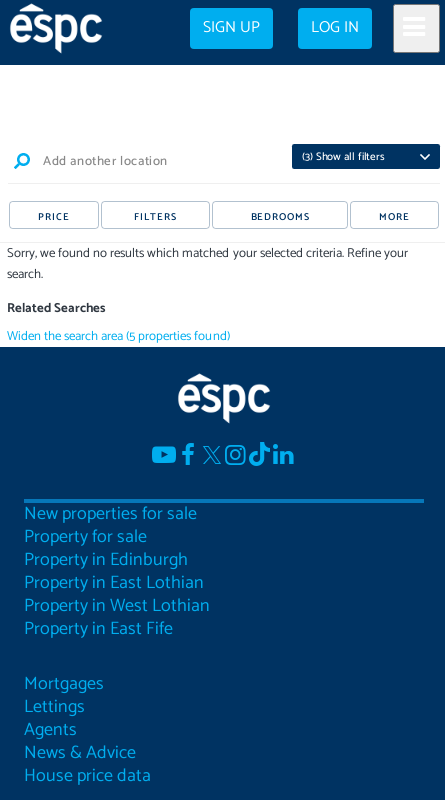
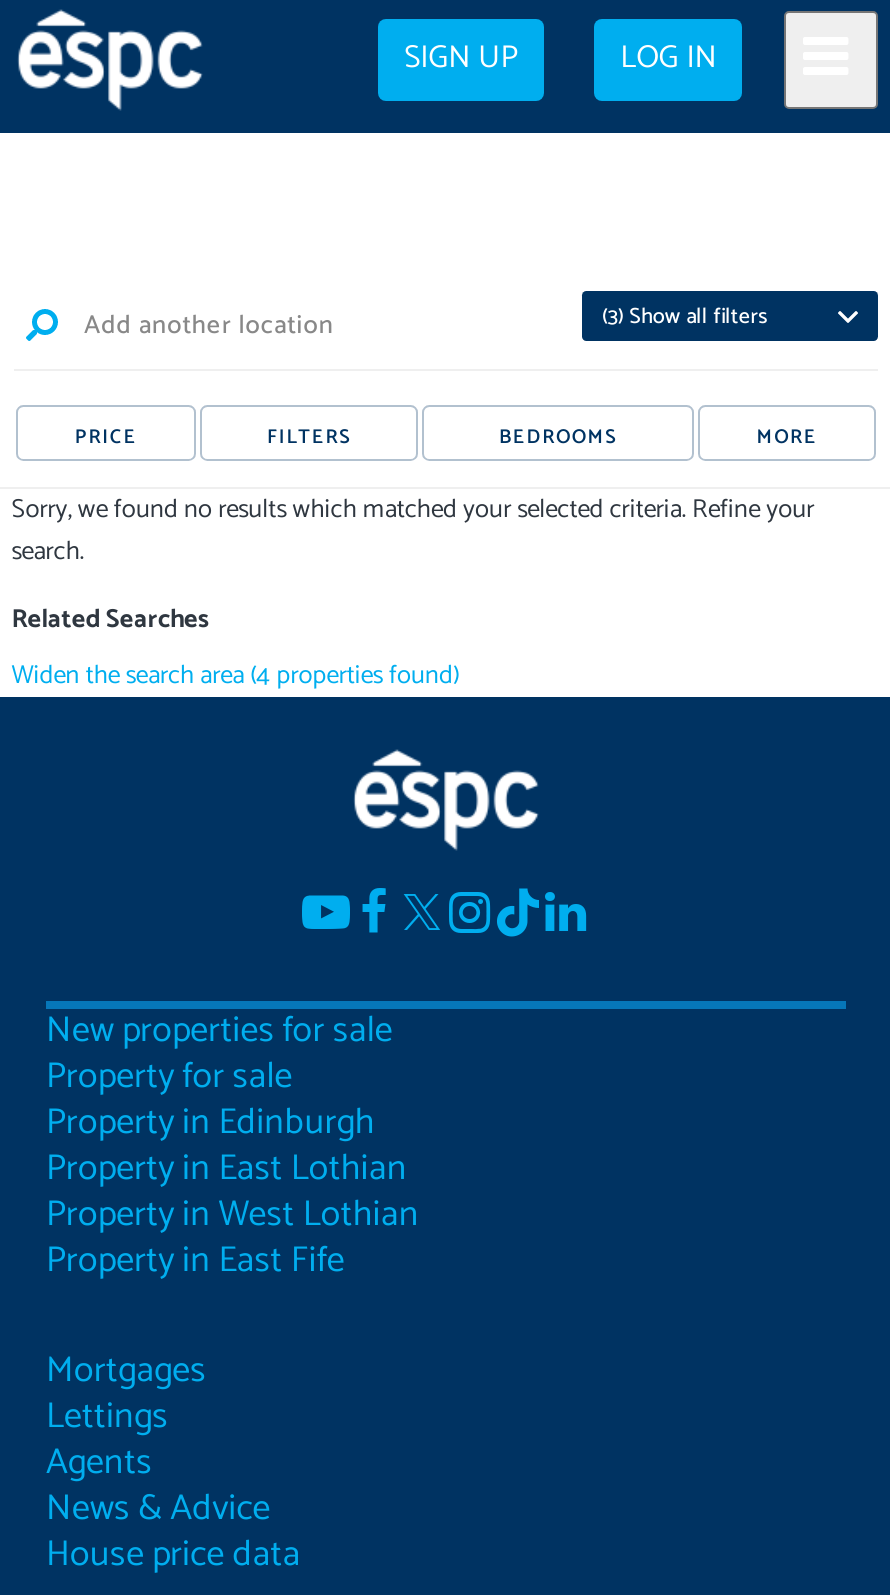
- Widen the search area(5 propertiesfound)
+ Widen the search area(4 propertiesfound)
